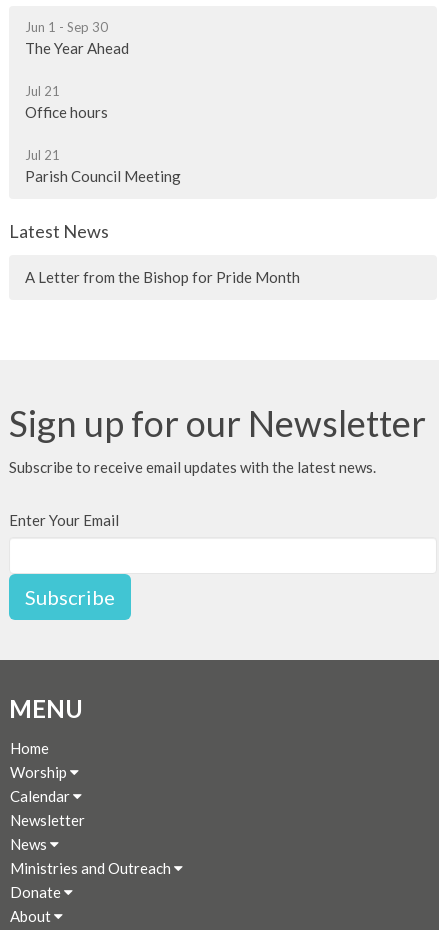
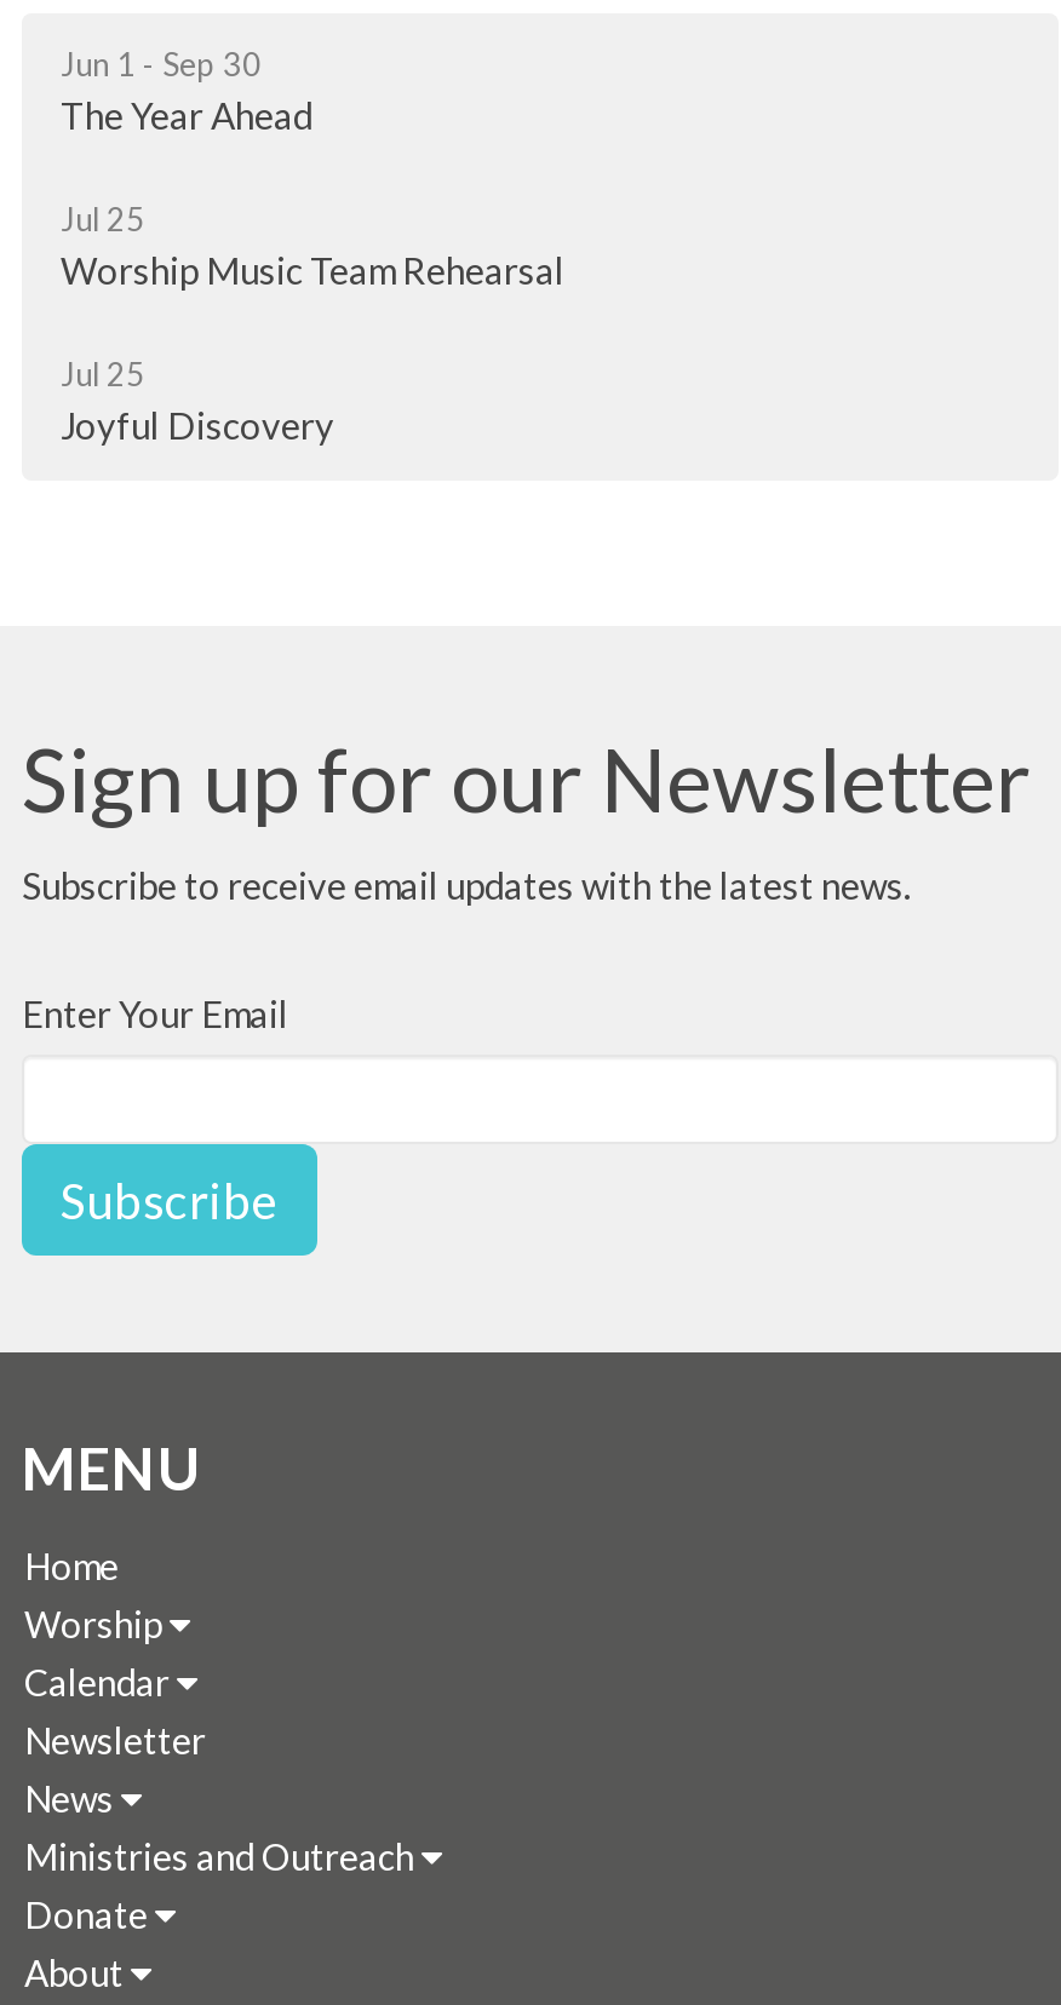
- Jul 21
- Office hours
- Jul 21
- Parish Council Meeting
- Latest News
- A Letter from the Bishop for Pride Month
+ Jul 25
+ Worship Music Team Rehearsal
+ Jul 25
+ Joyful Discovery
